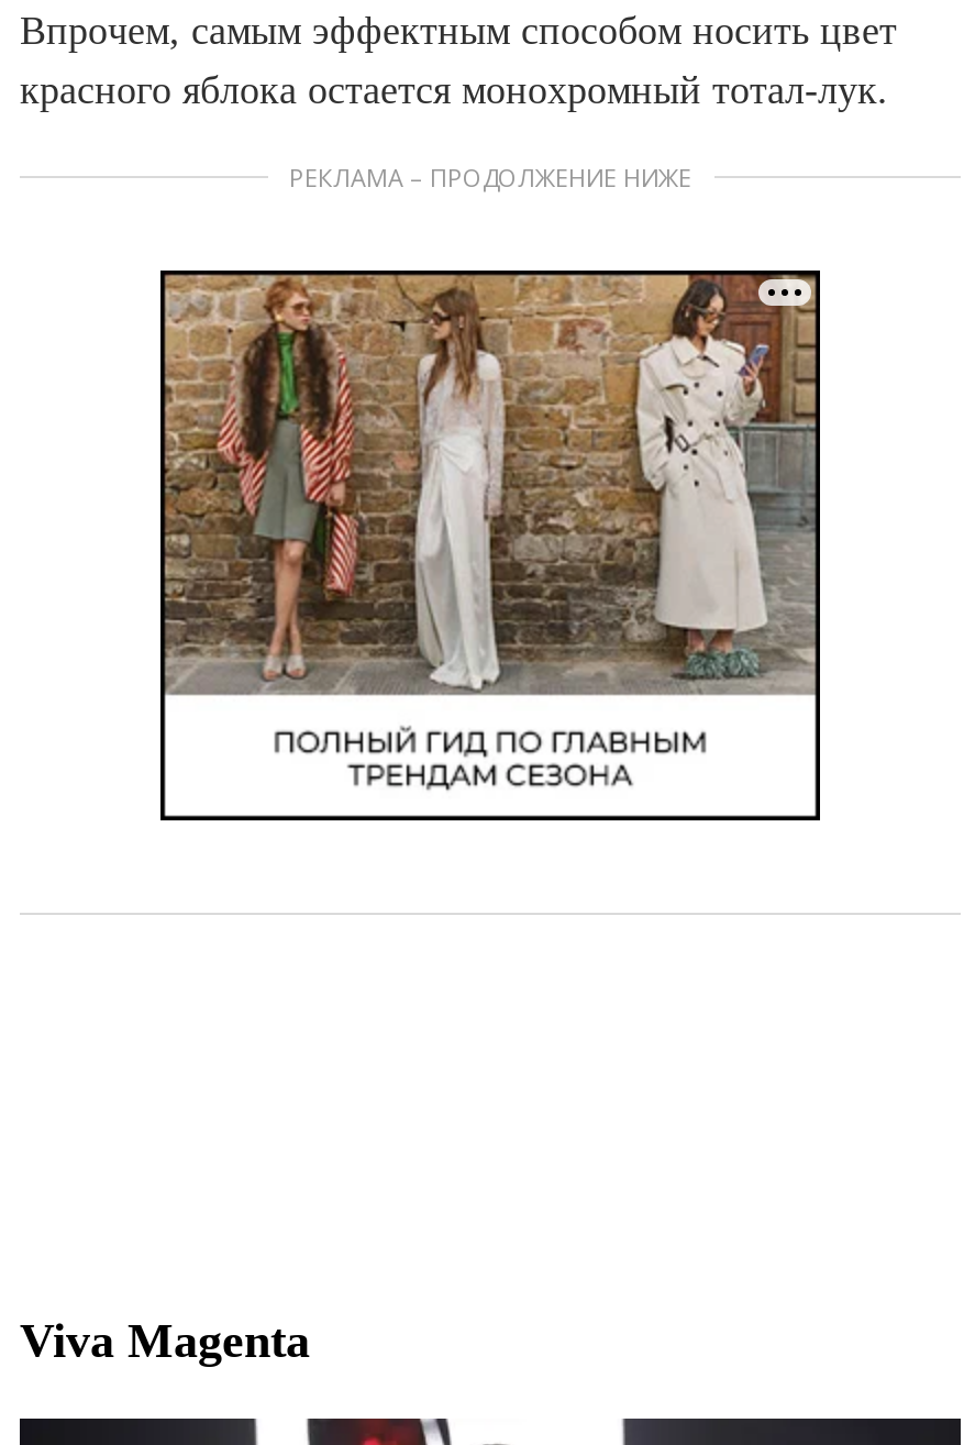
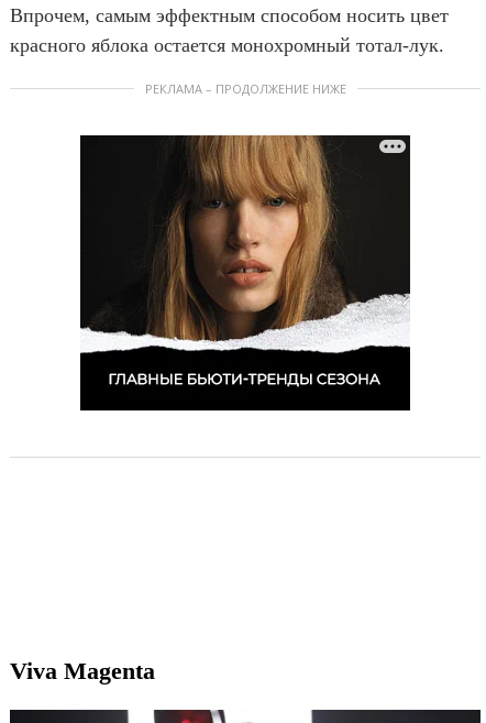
- [image]
+ [image]
